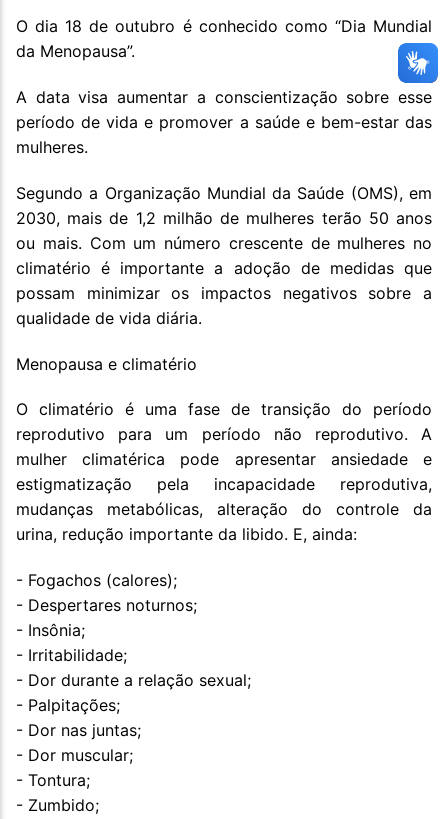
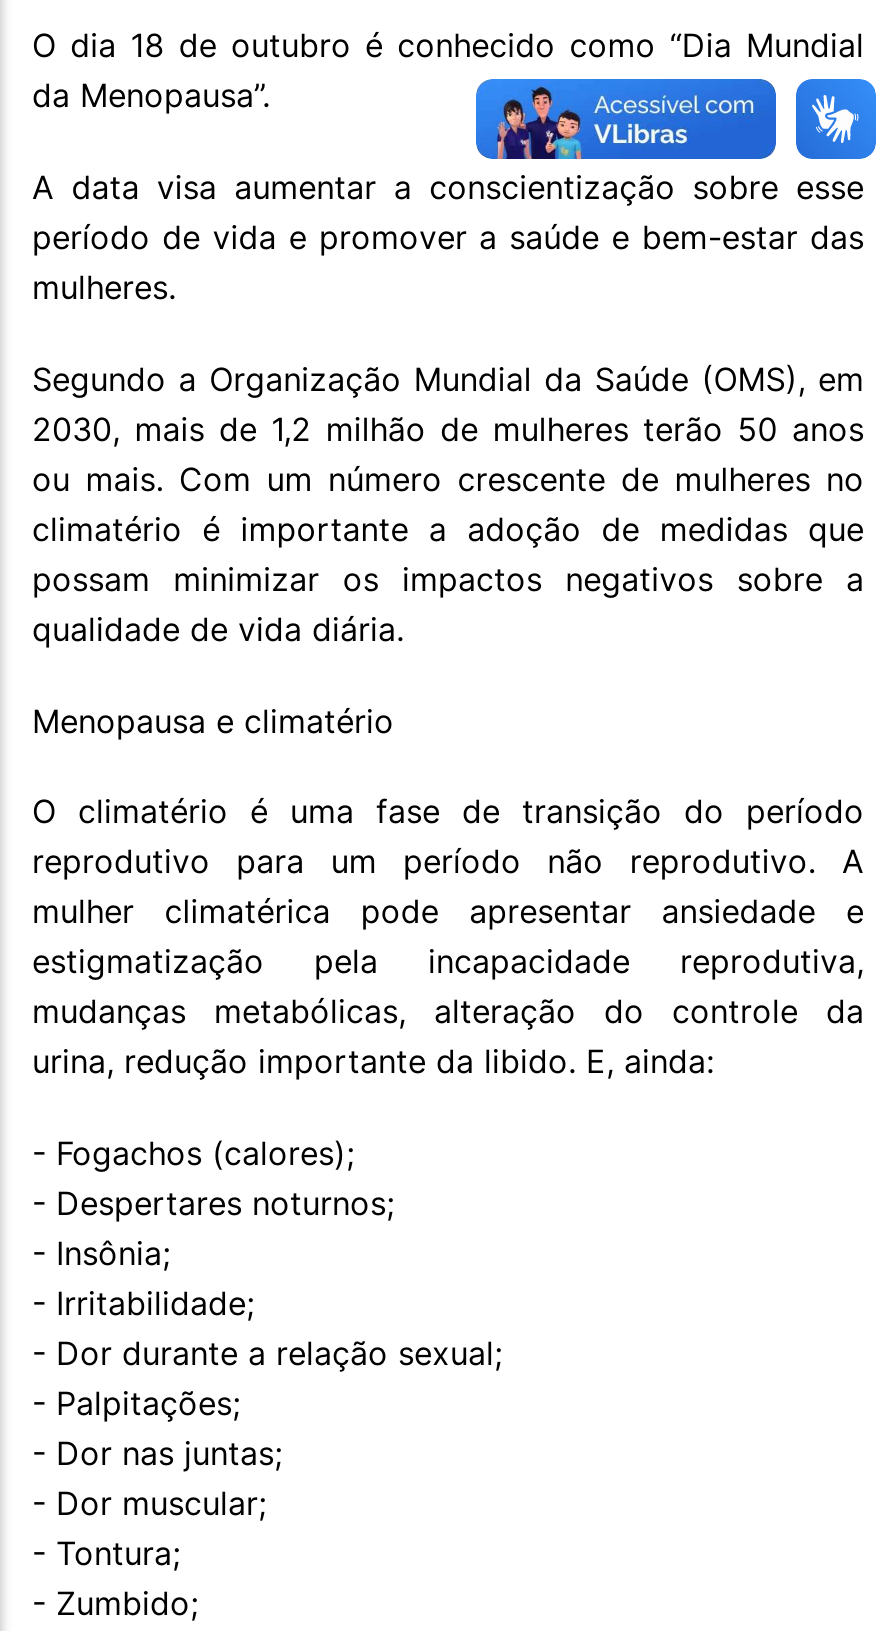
+ [image]
